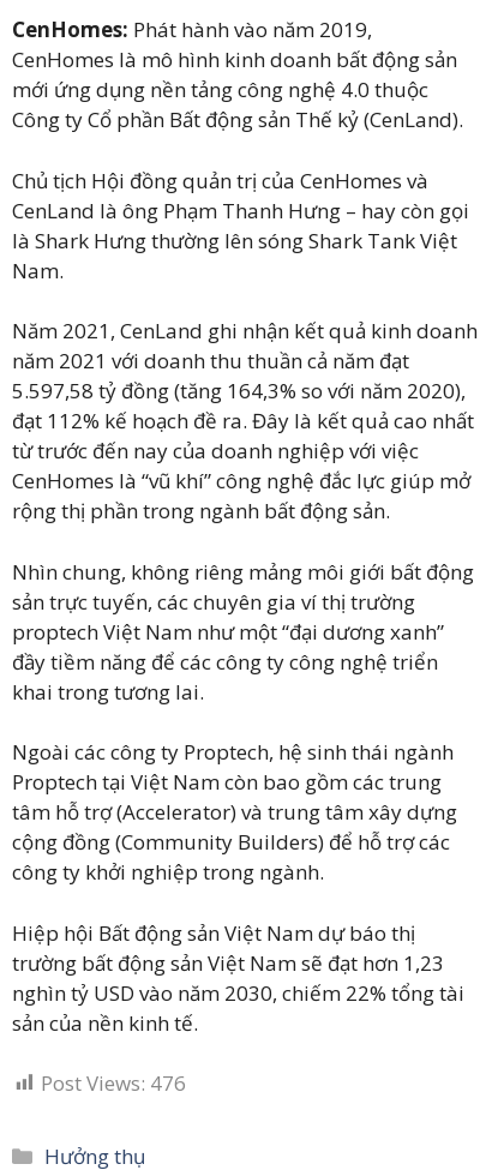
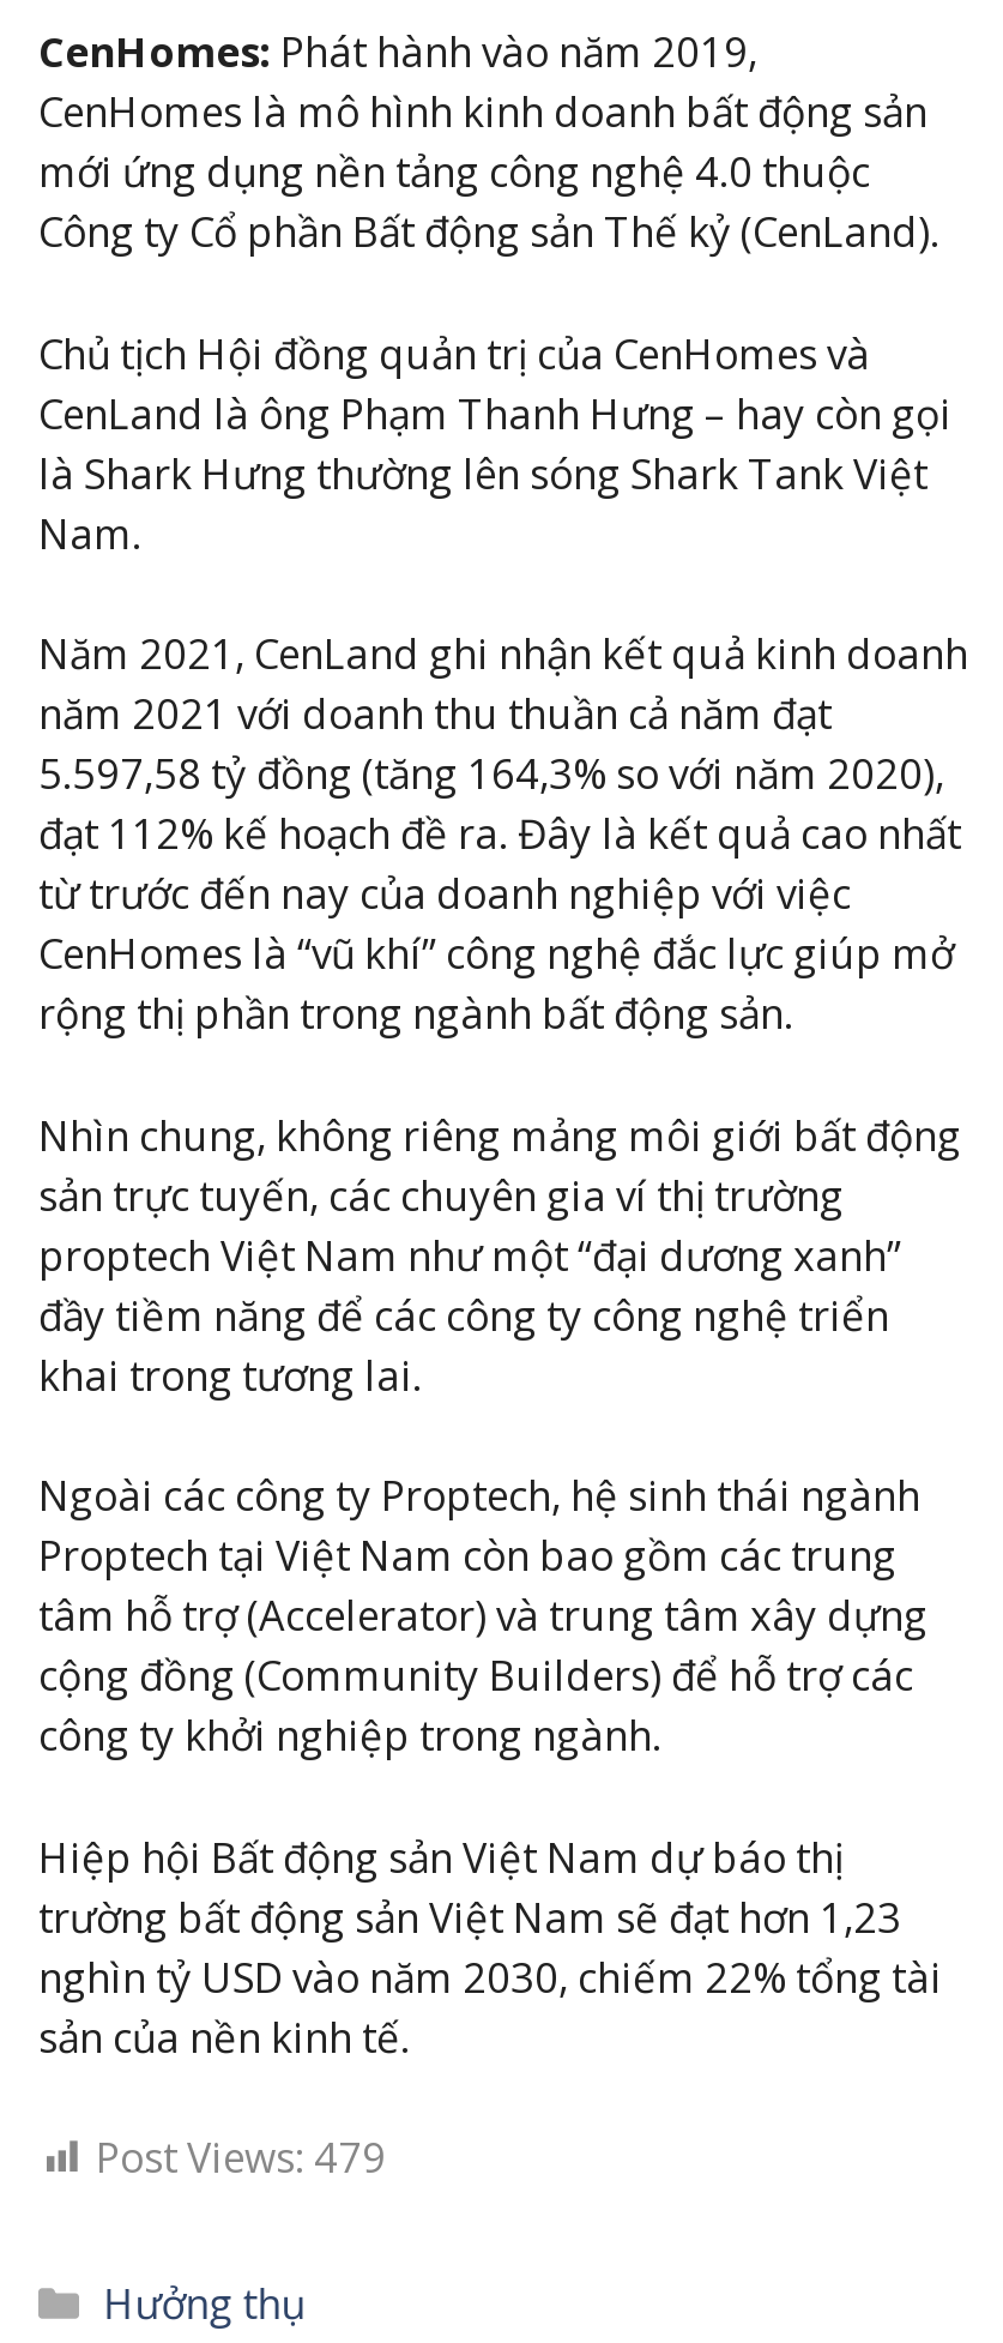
- Post Views: 476
+ Post Views: 479
